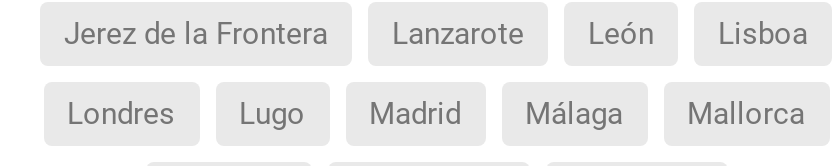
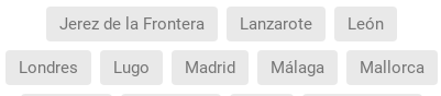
- Lisboa
